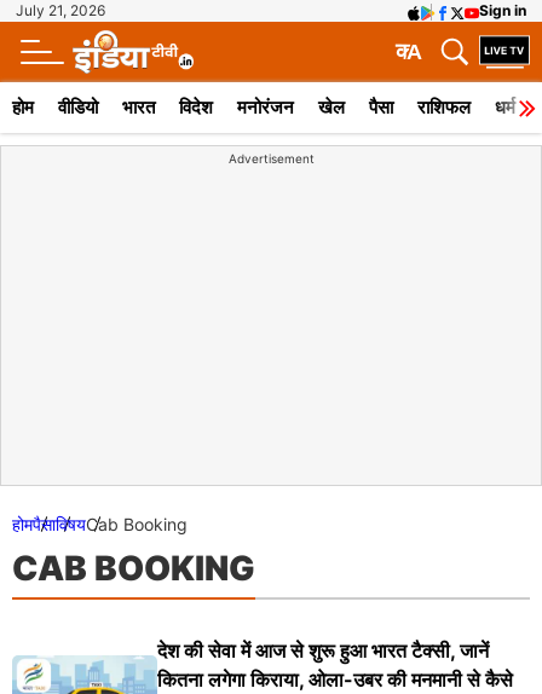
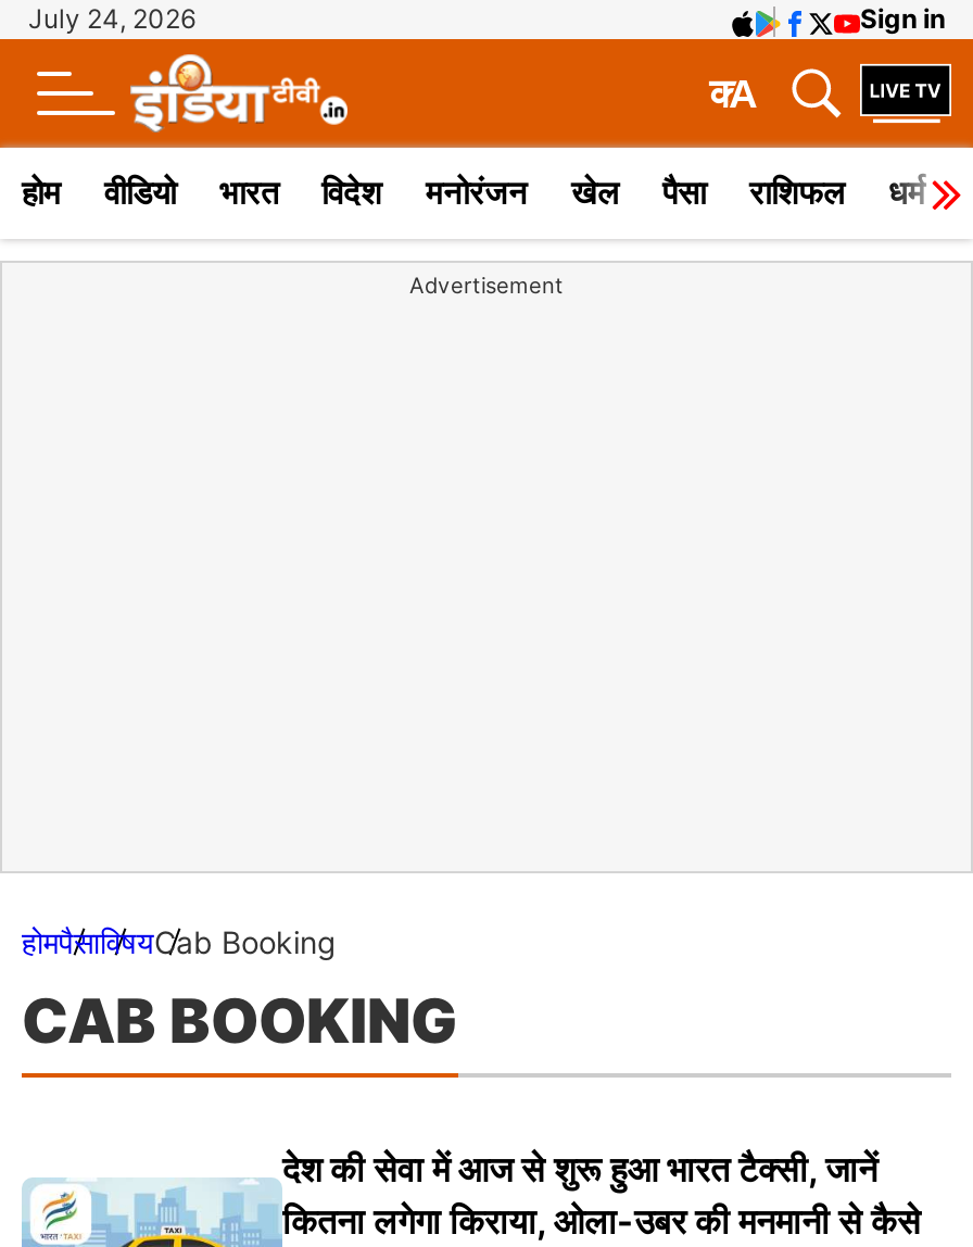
- July 21, 2026
+ July 24, 2026
